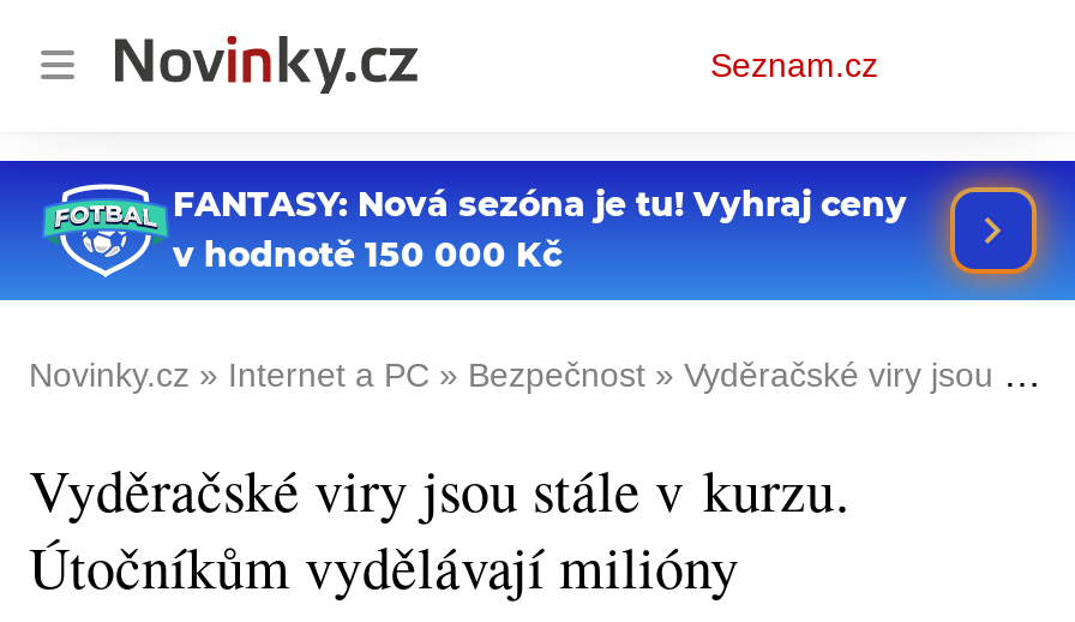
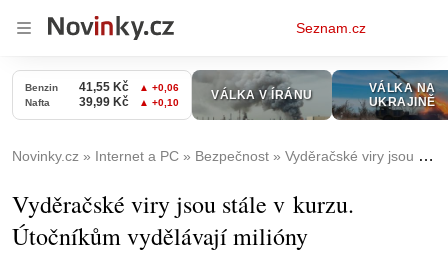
- [image]
+ [image]
